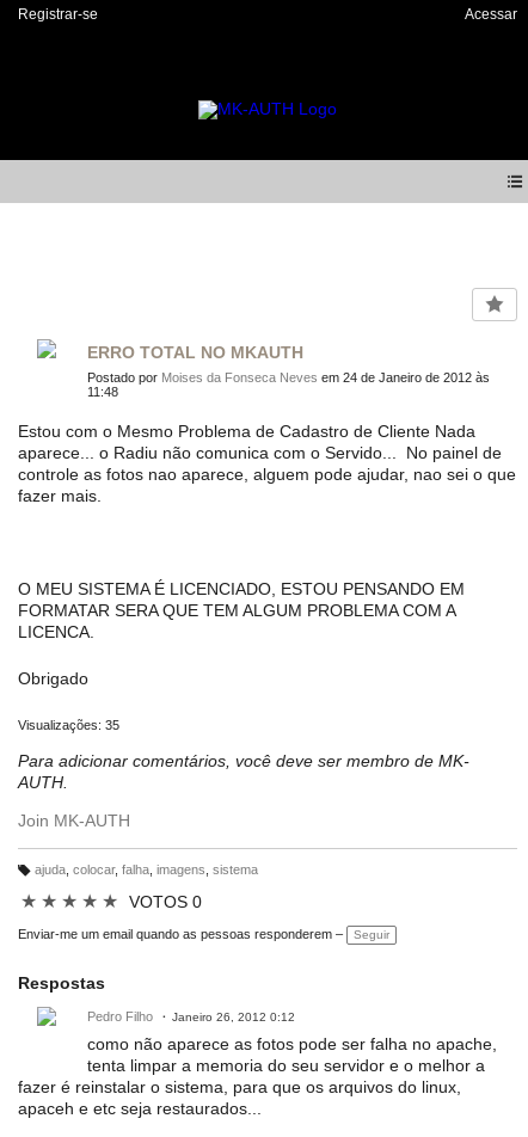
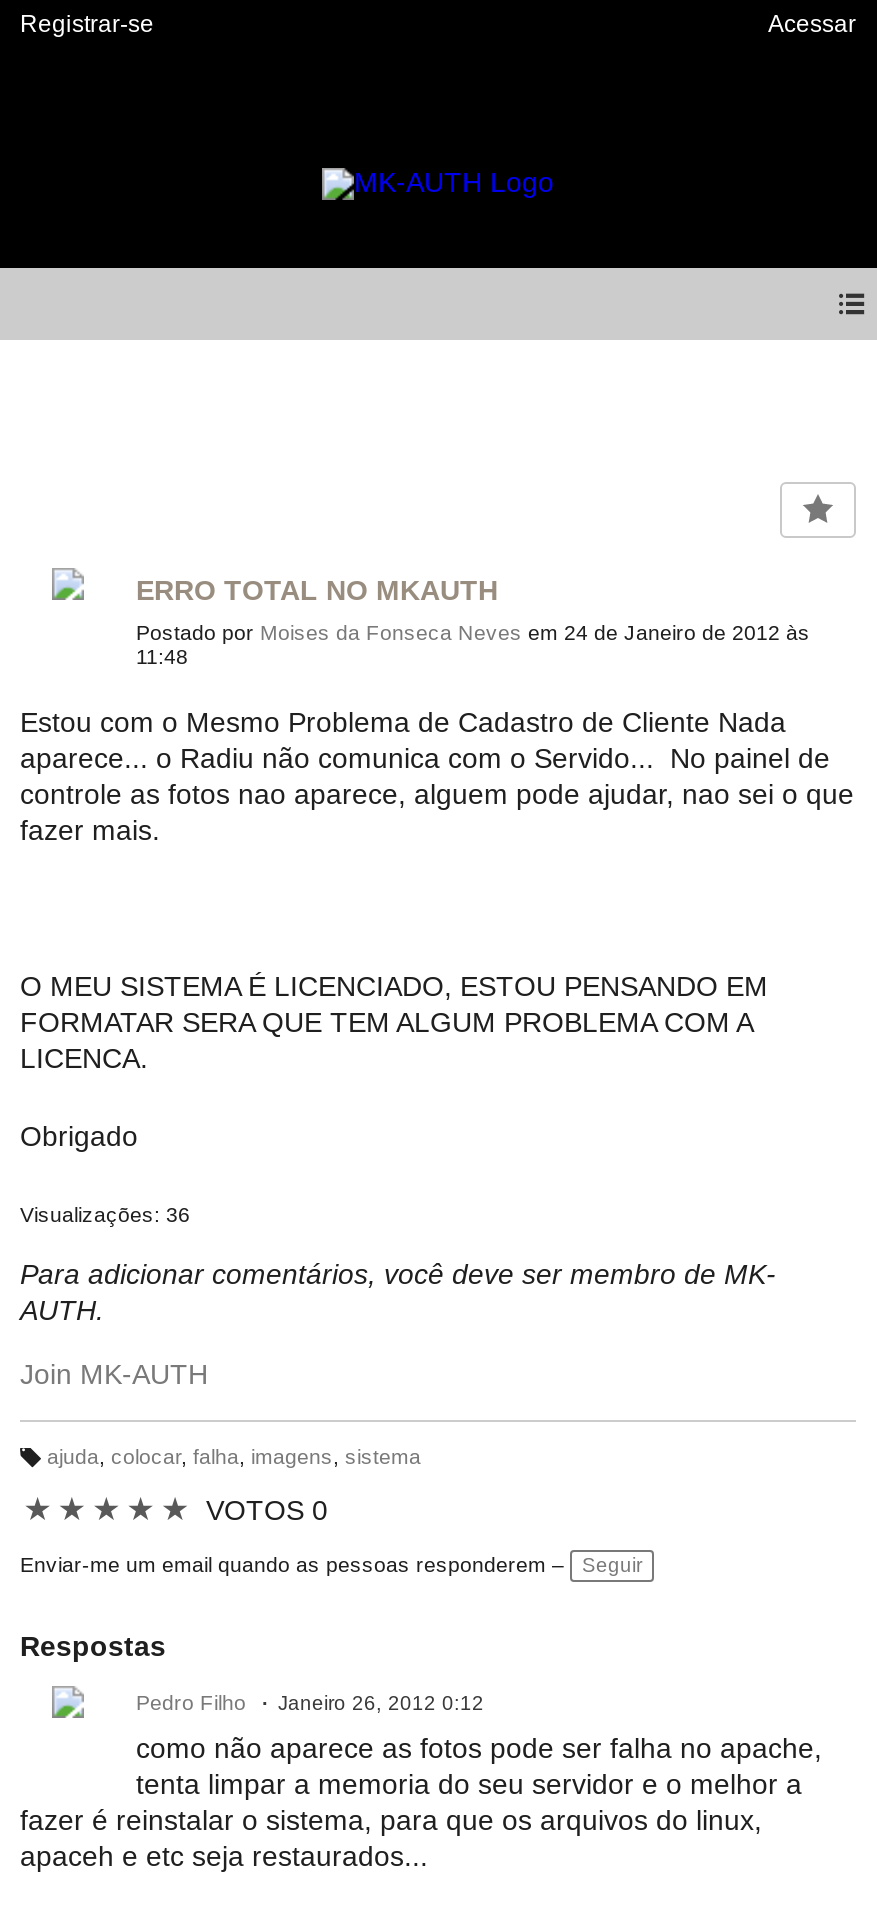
- Visualizações: 35
+ Visualizações: 36
